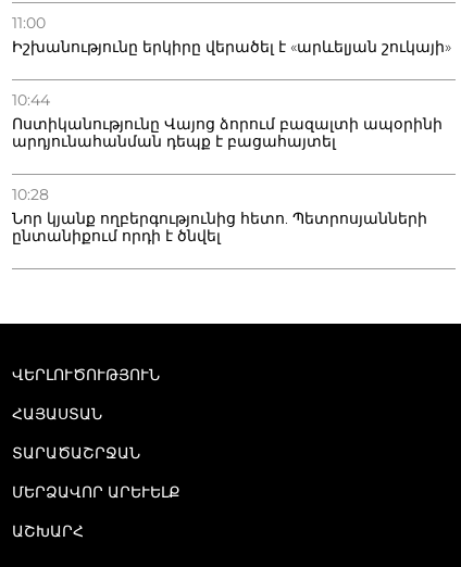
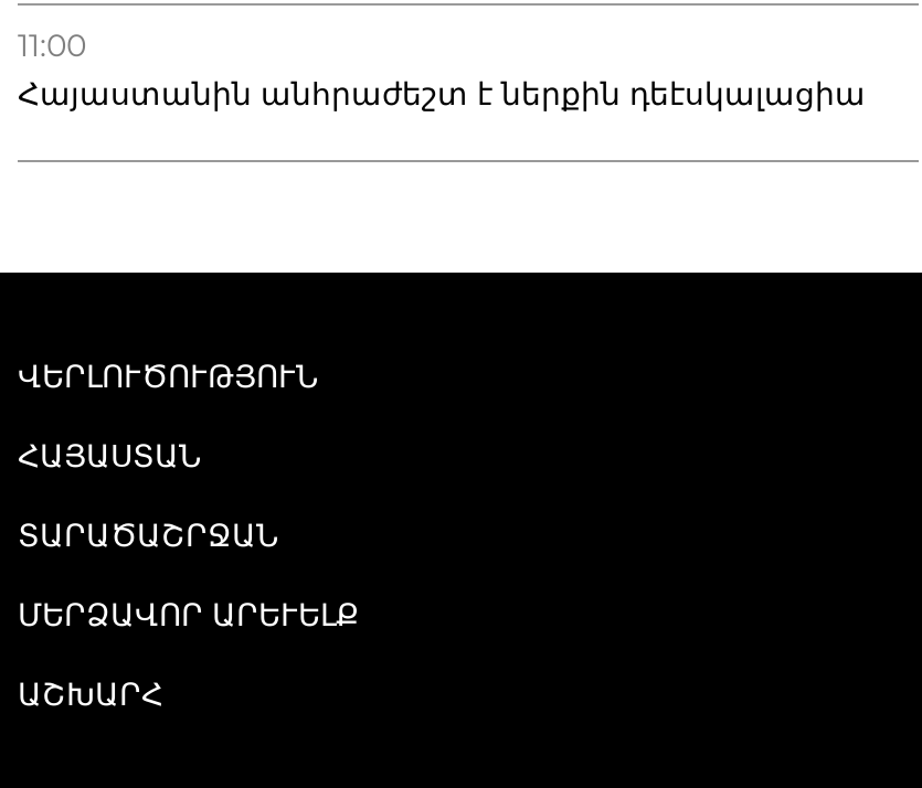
- Իշխանությունը երկիրը վերածել է «արևելյան շուկայի»
- 10:44
- Ոստիկանությունը Վայոց ձորում բազալտի ապօրինի
- արդյունահանման դեպք է բացահայտել
- 10:28
- Նոր կյանք ողբերգությունից հետո. Պետրոսյանների
- ընտանիքում որդի է ծնվել
+ Հայաստանին անհրաժեշտ է ներքին դեէսկալացիա
